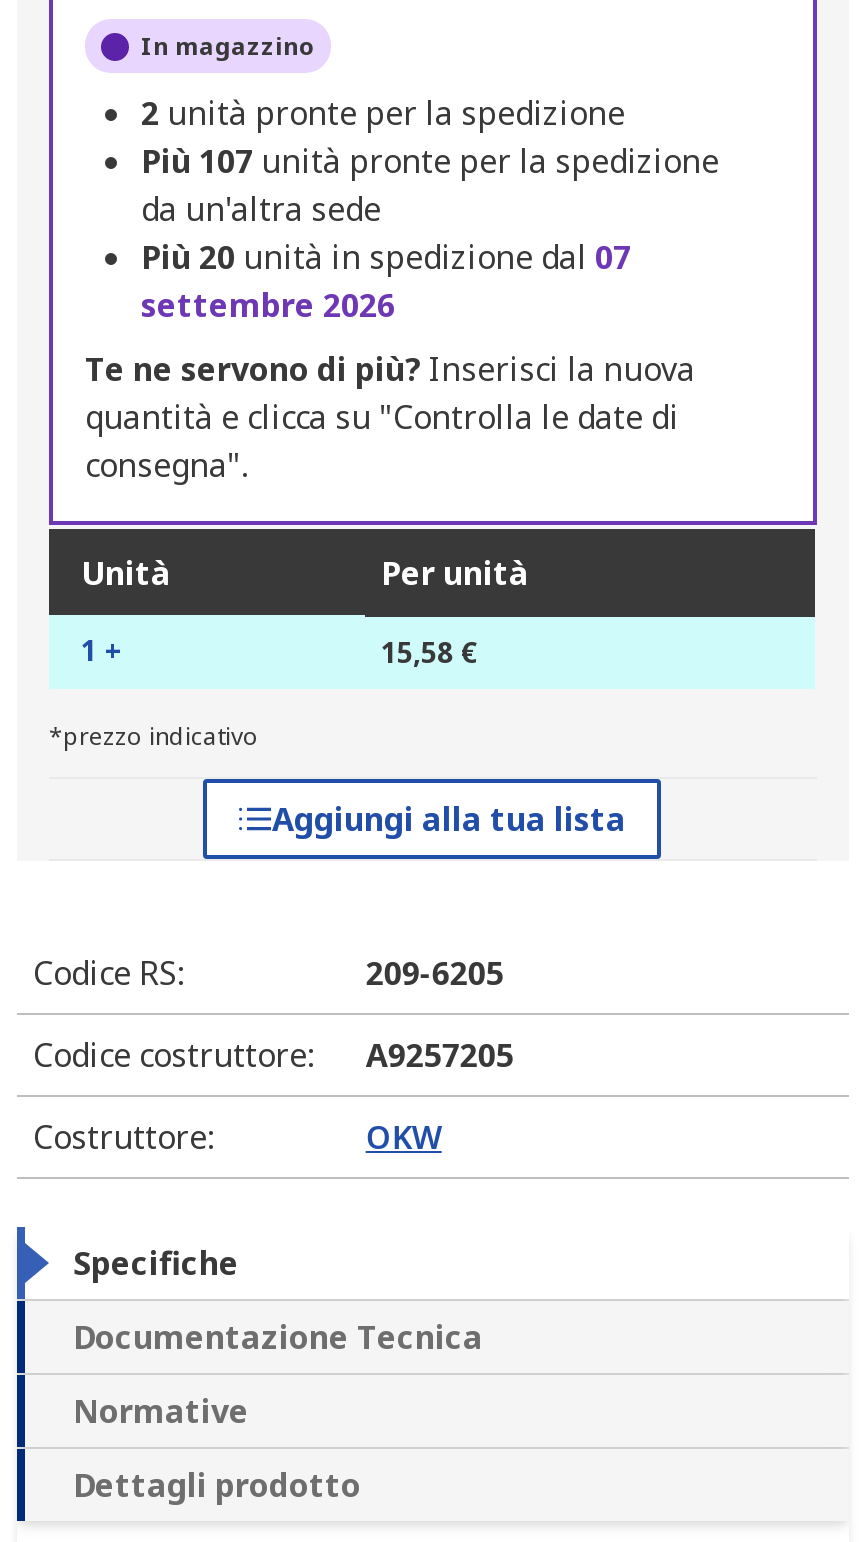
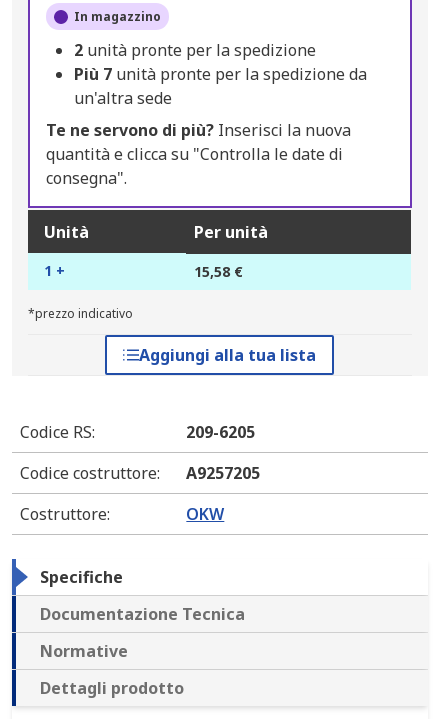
- Più 107 unità pronte per la spedizione
- da un'altra sede
- Più 20 unità in spedizione dal 07
- settembre 2026
+ Più 7 unità pronte per la spedizione da
+ un'altra sede
